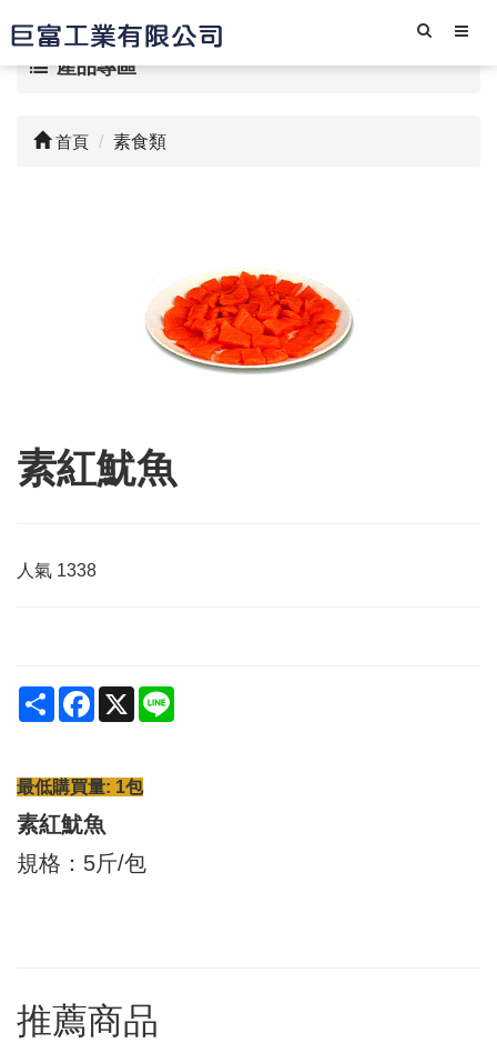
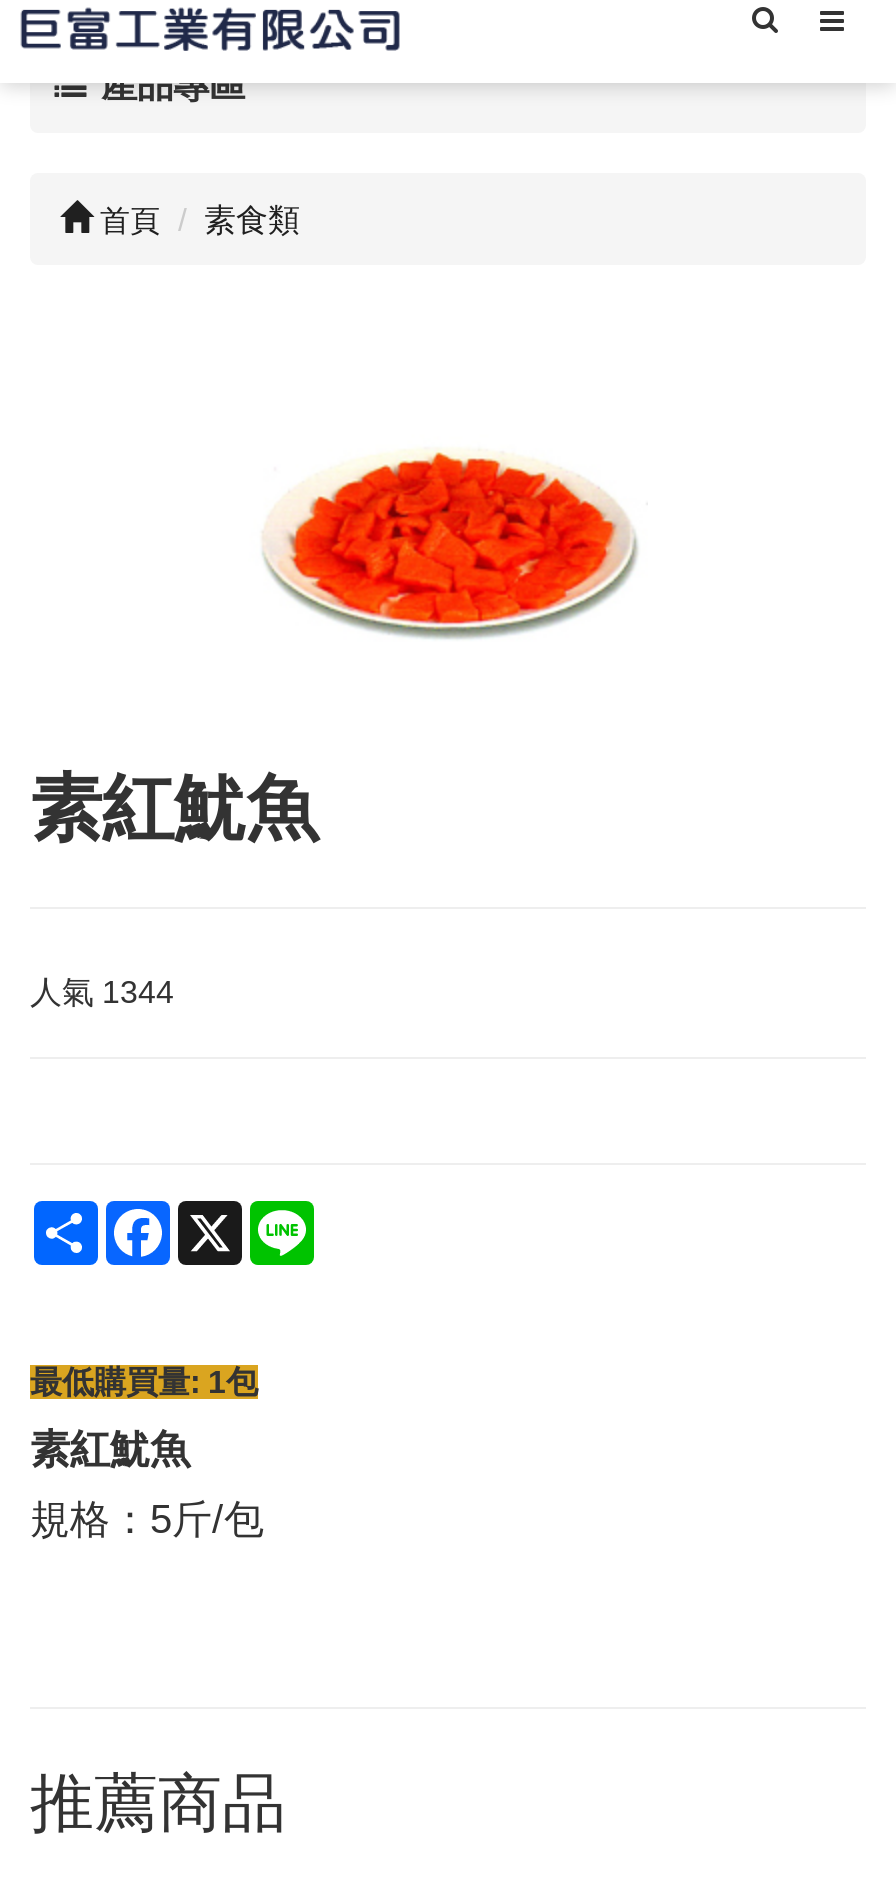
- 人氣1338
+ 人氣1344
